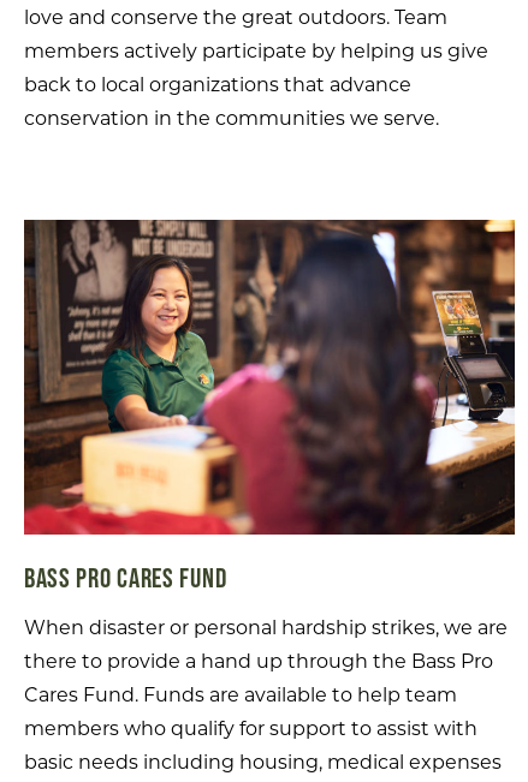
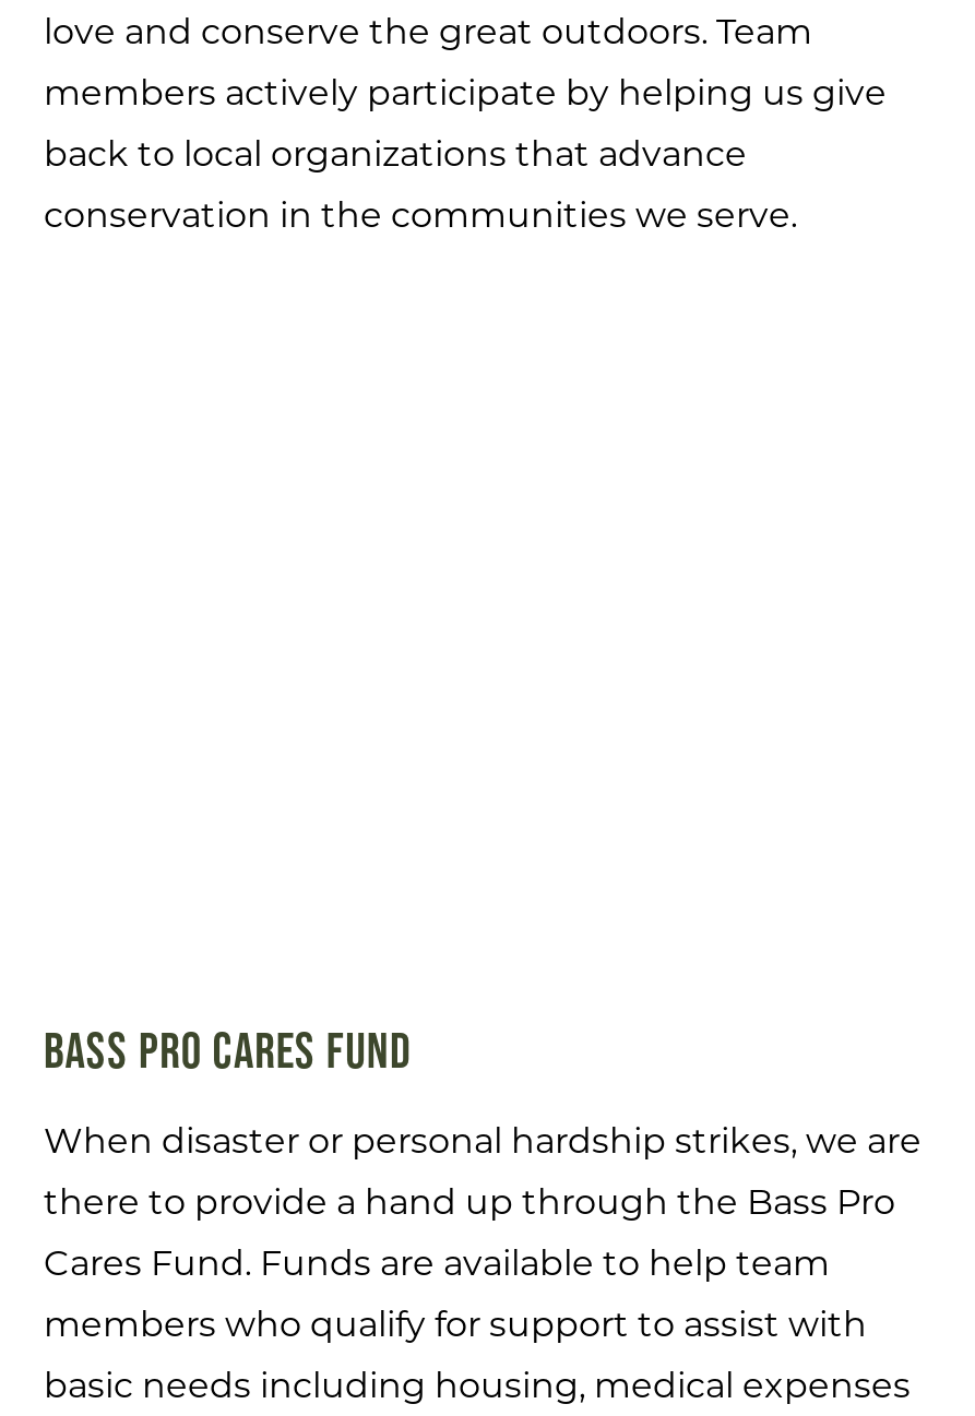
- [image]
